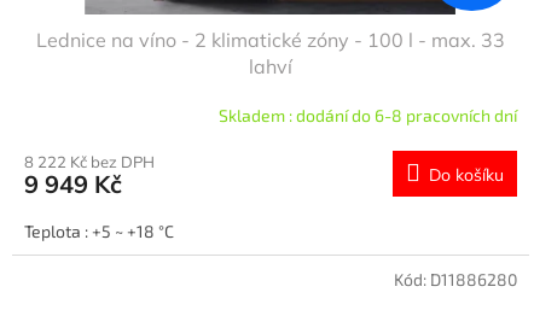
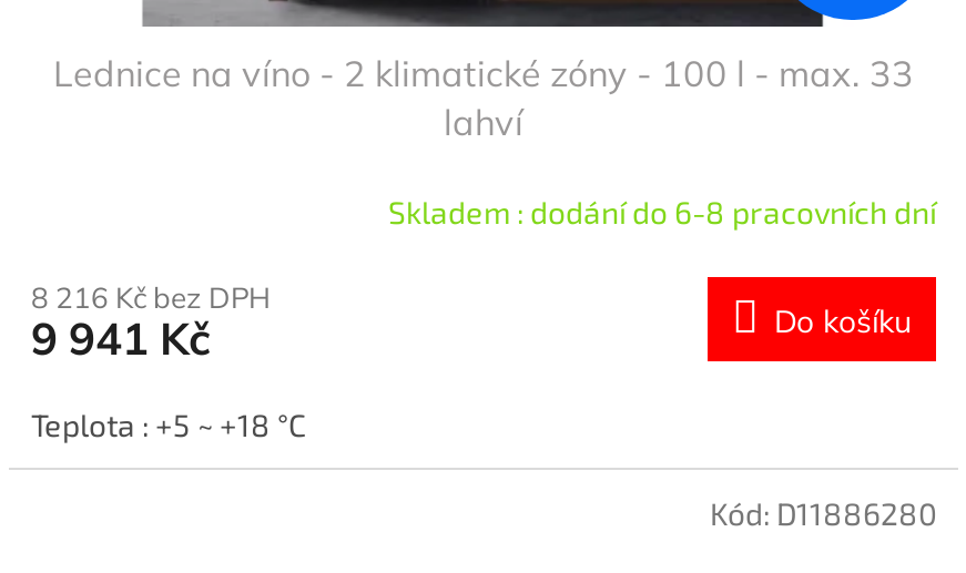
- 8 222 Kč bez DPH
+ 8 216 Kč bez DPH

- 9 949 Kč
+ 9 941 Kč
